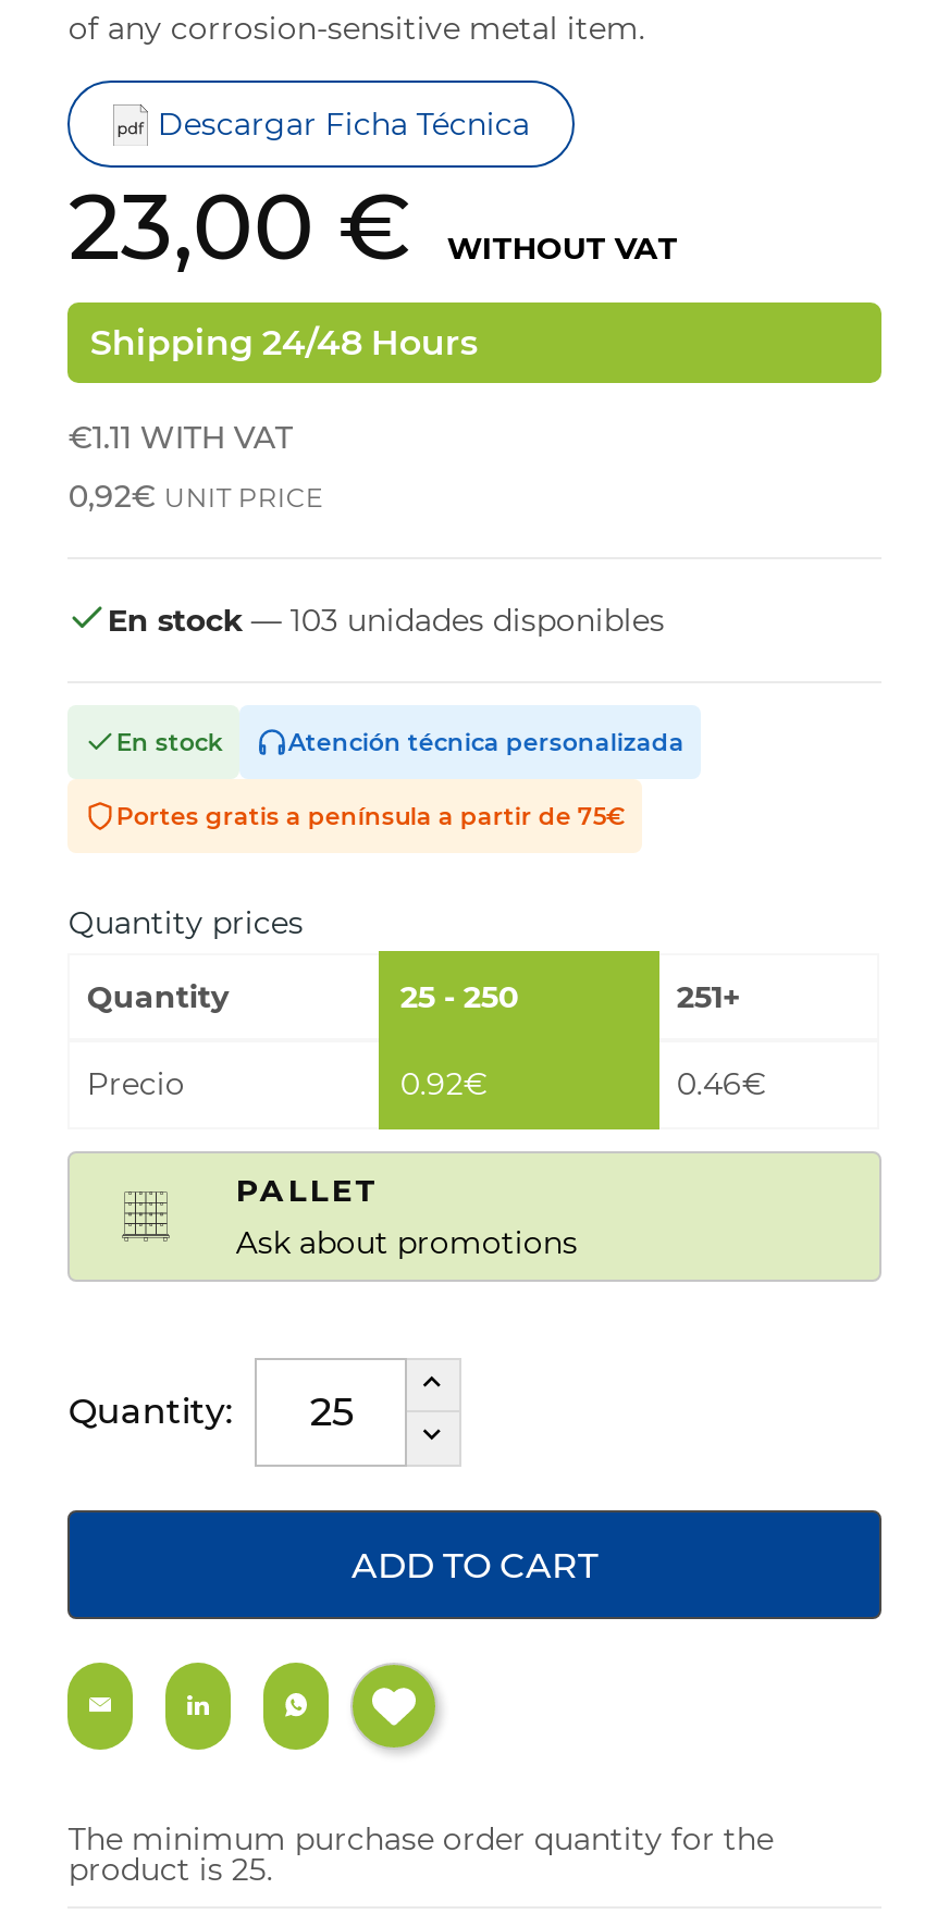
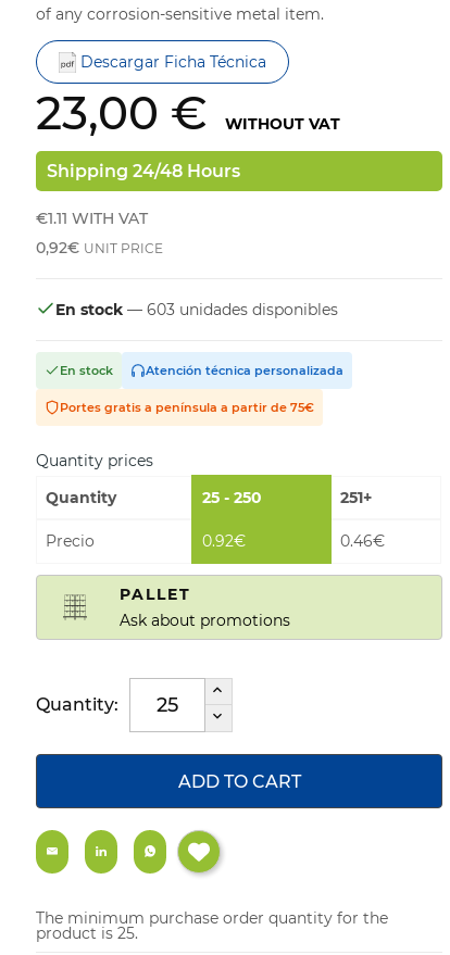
- En stock — 103 unidades disponibles
+ En stock — 603 unidades disponibles
